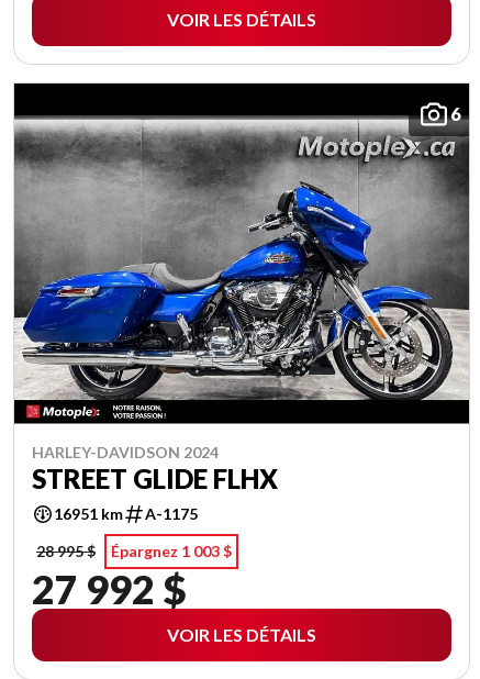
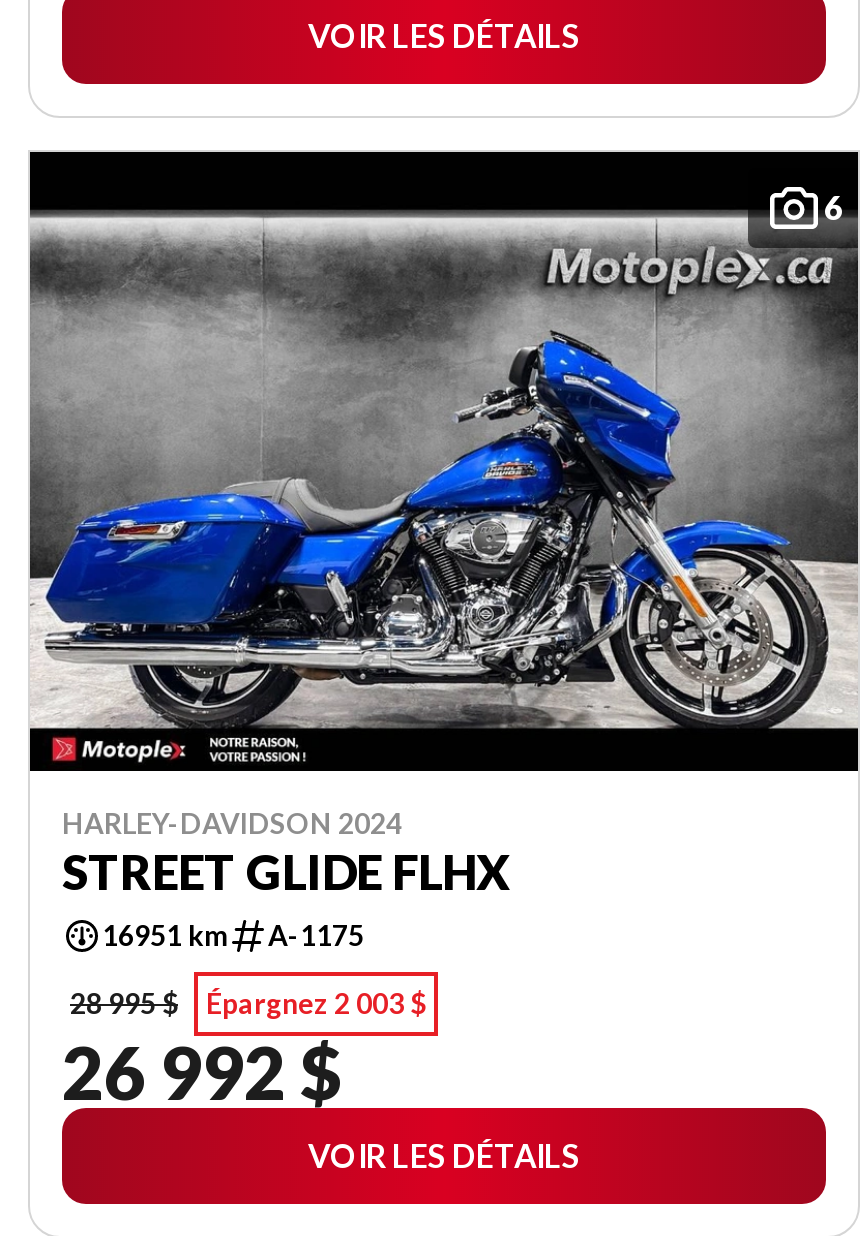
- 28 995 $ Épargnez 1 003 $
+ 28 995 $ Épargnez 2 003 $

- 27 992 $
+ 26 992 $
